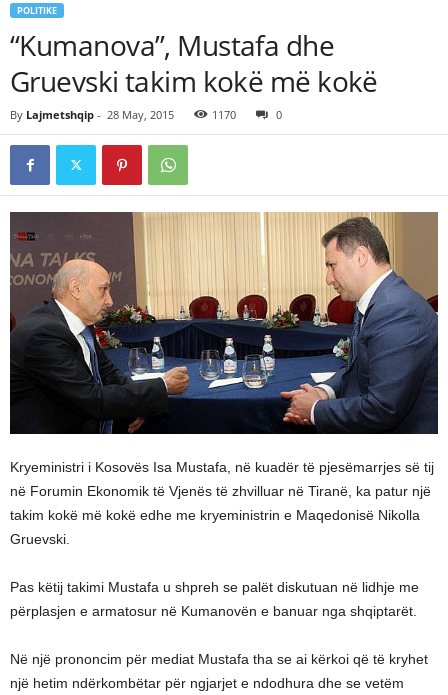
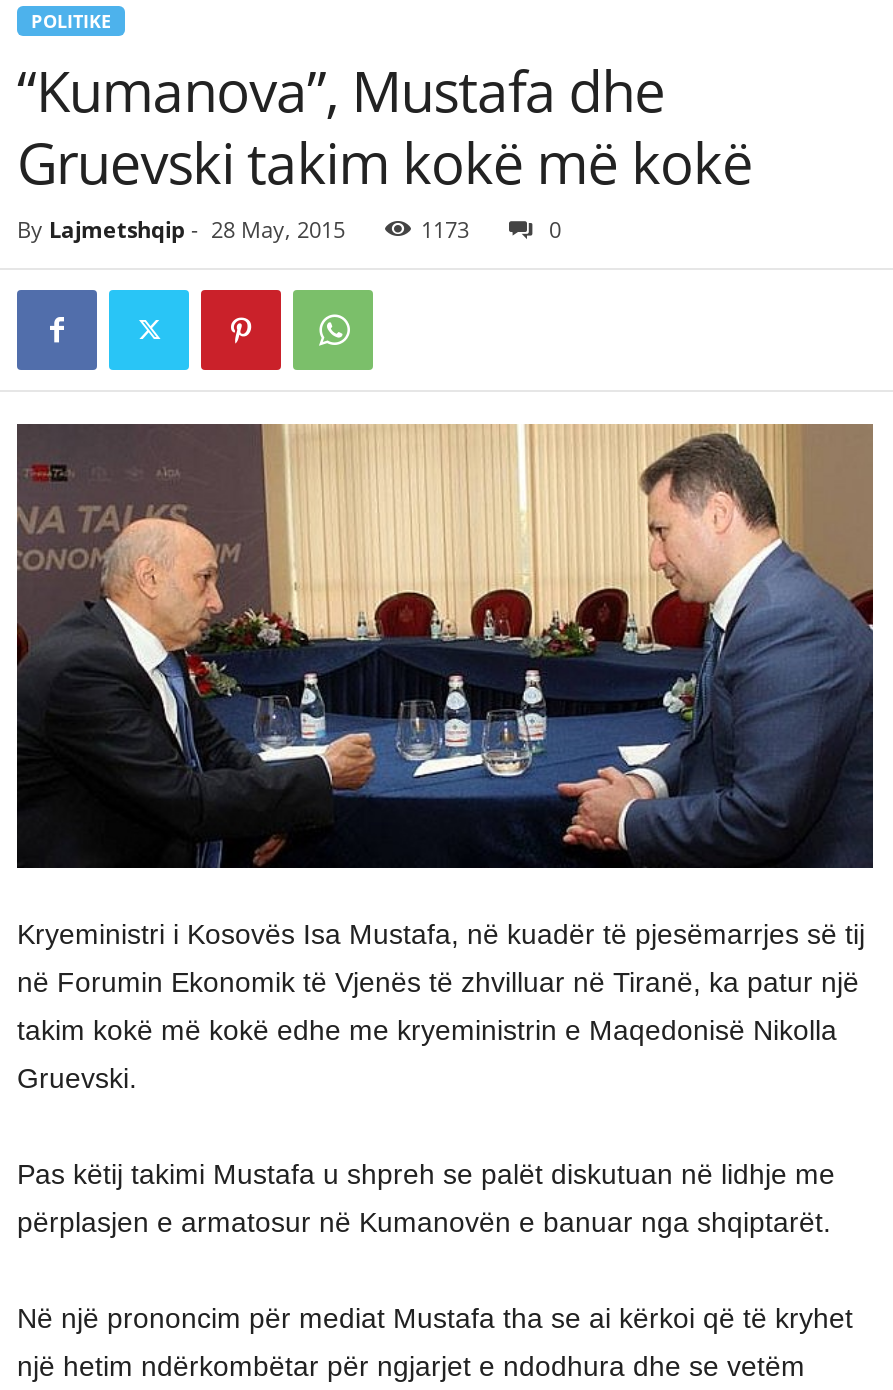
- 1170
+ 1173
